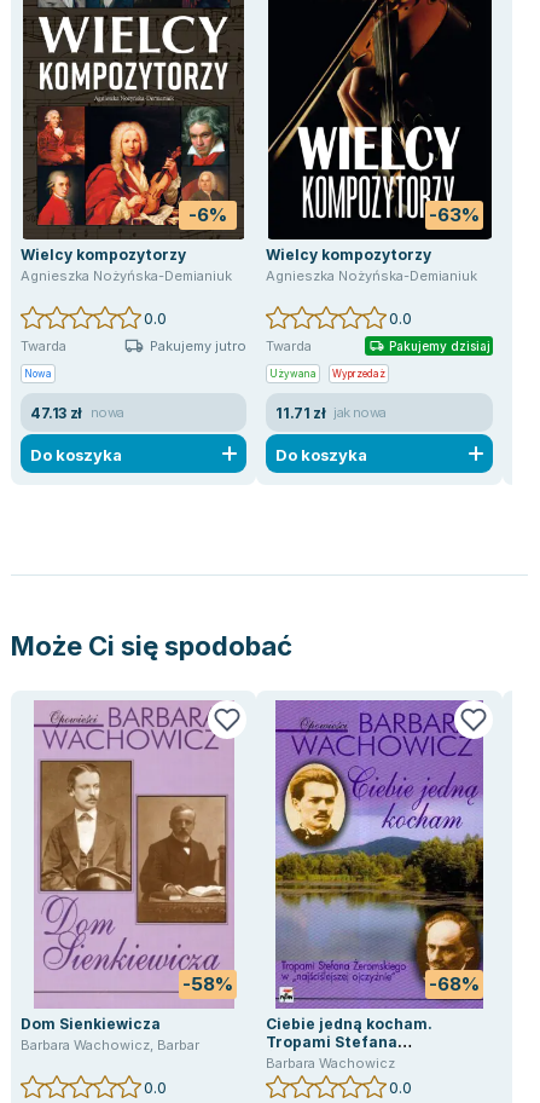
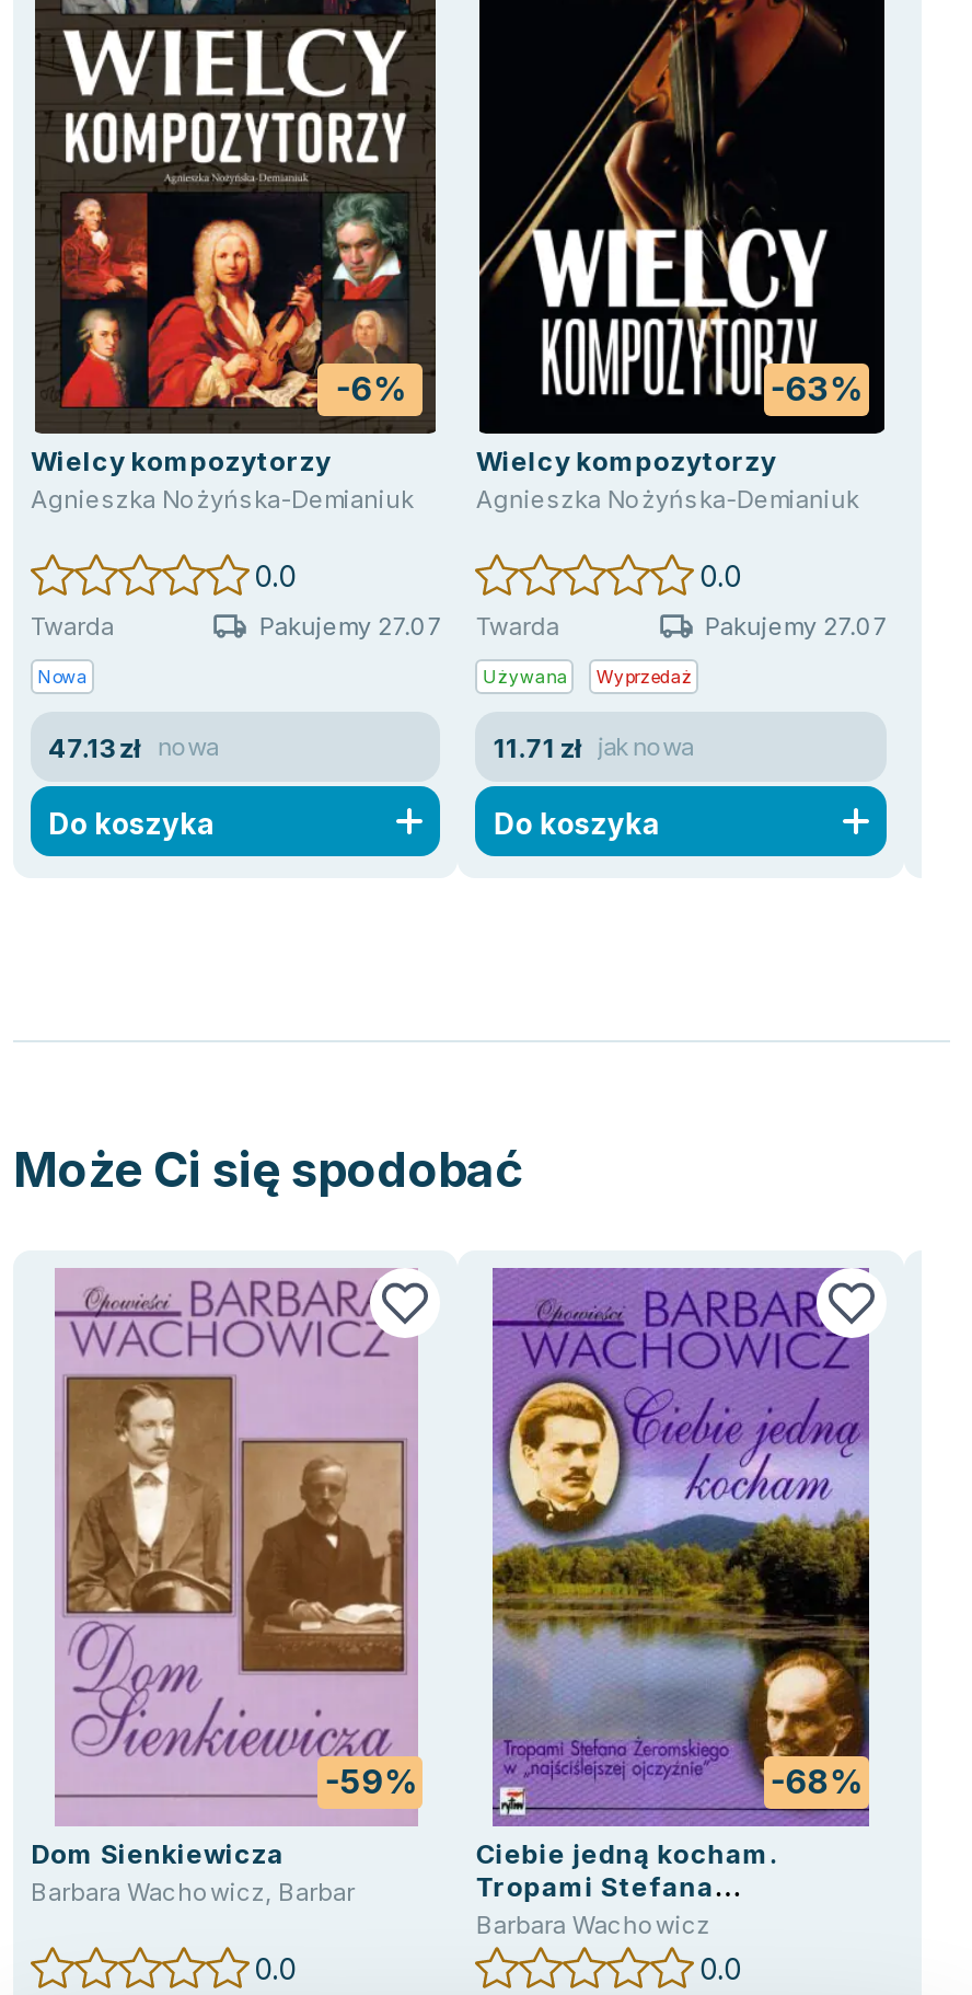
- Pakujemy jutro
+ Pakujemy 27.07

- Pakujemy dzisiaj
+ Pakujemy 27.07

- -58%
+ -59%
